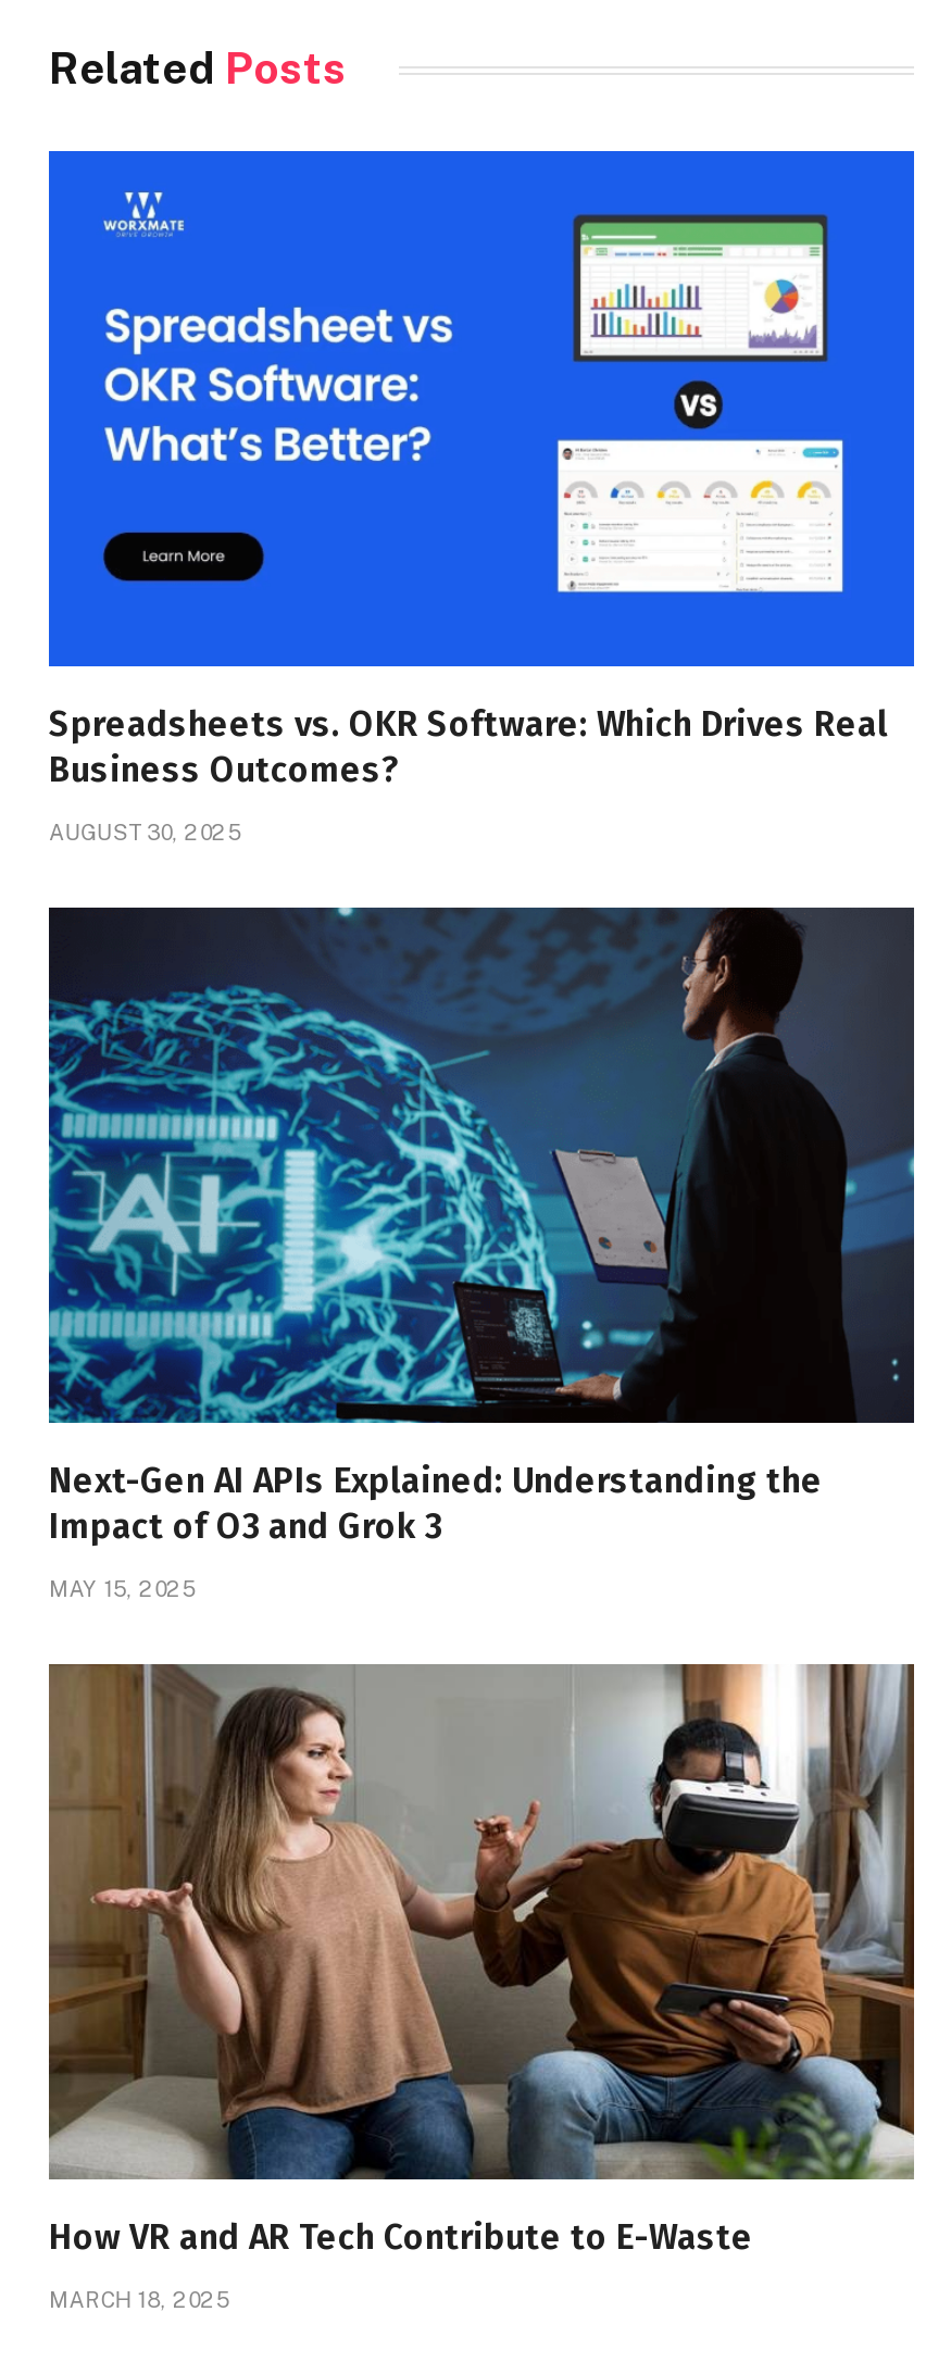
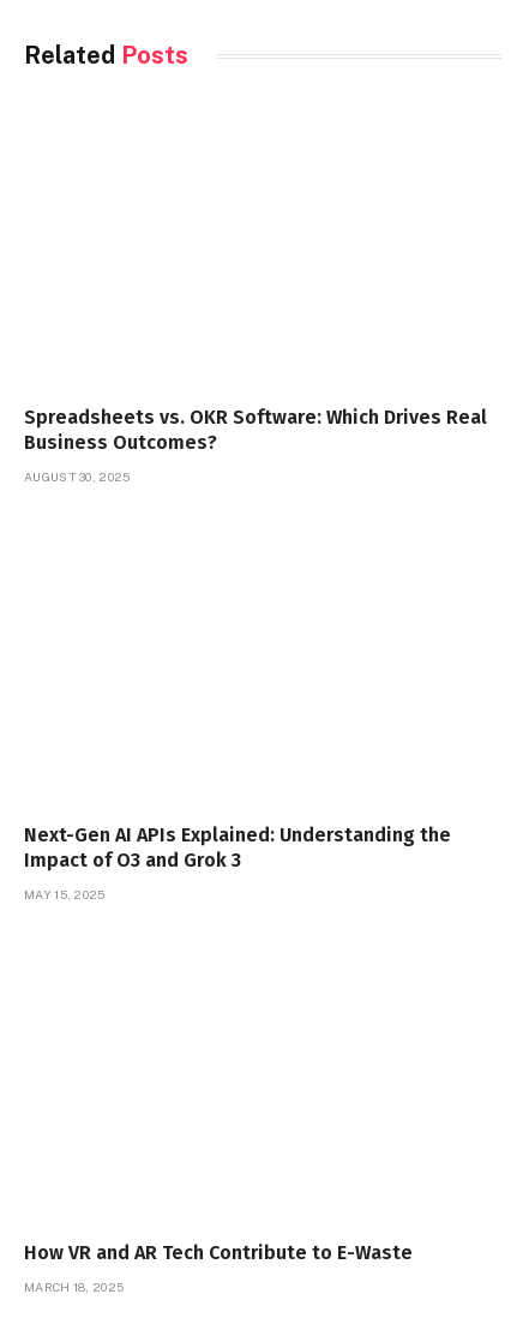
- [image]

- [image]

- [image]
